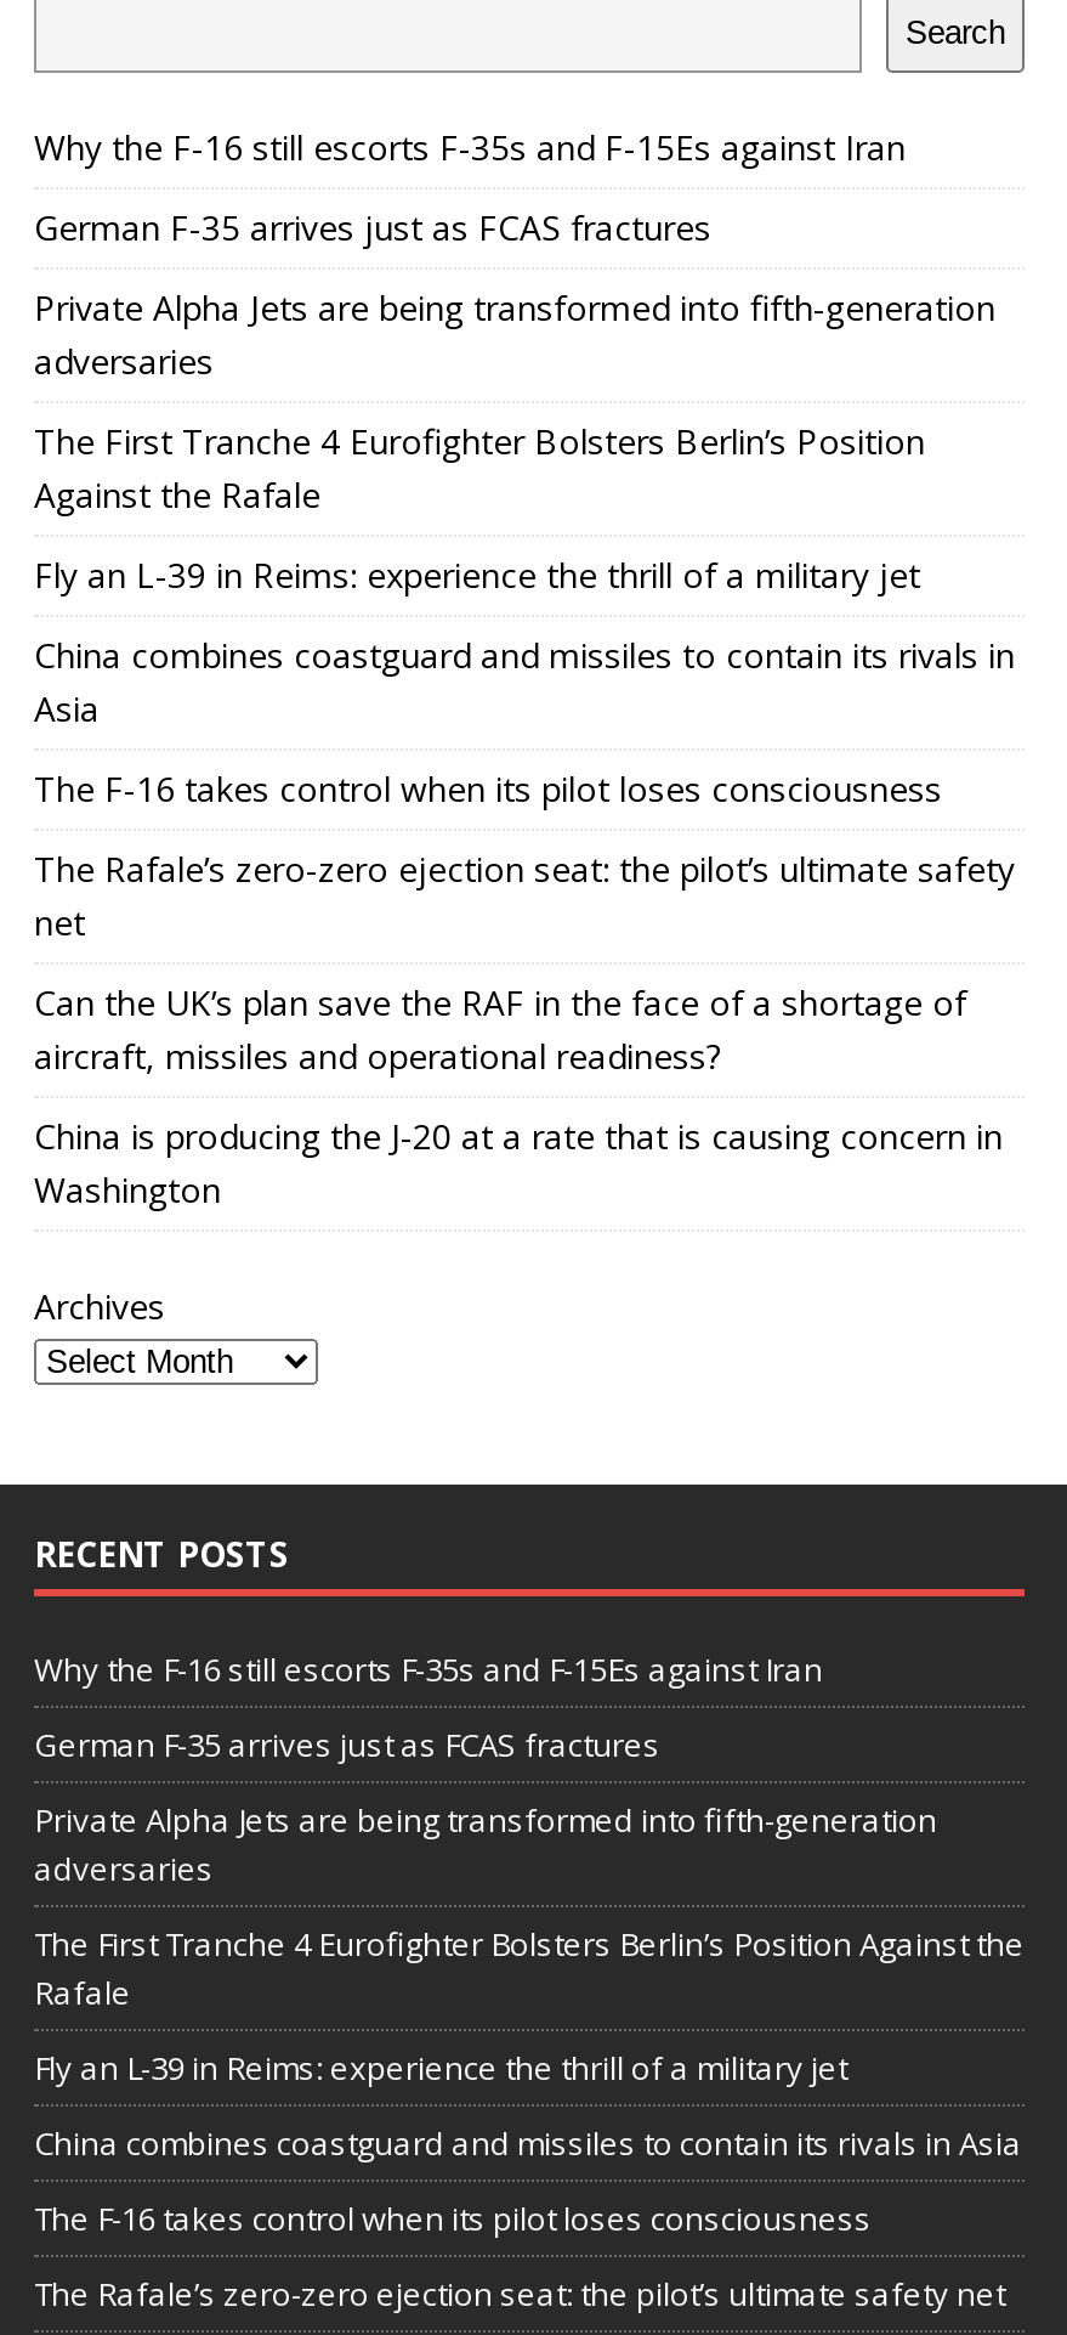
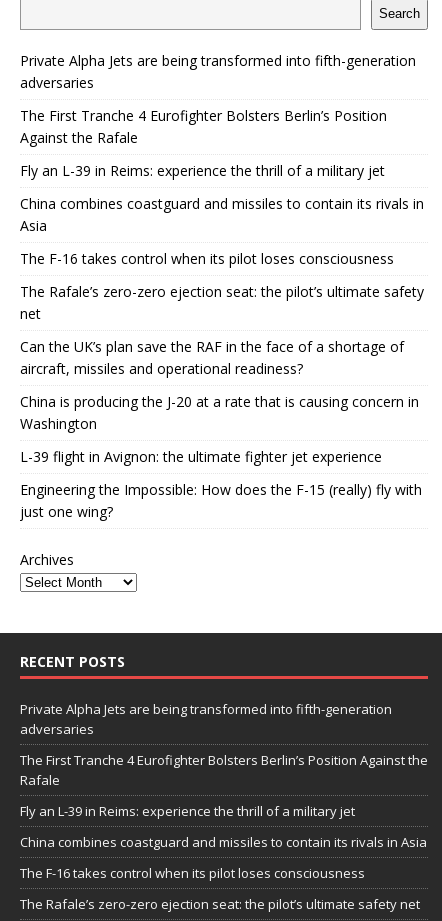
- Why the F-16 still escorts F-35s and F-15Es against Iran
- German F-35 arrives just as FCAS fractures

moved up: Private Alpha Jets are being transformed into fifth-generation | adversaries | The First Tranche 4 Eurofighter Bolsters Berlin’s Position | ... | China is producing the J-20 at a rate that is causing concern in | Washington

+ L-39 flight in Avignon: the ultimate fighter jet experience
+ Engineering the Impossible: How does the F-15 (really) fly with
+ just one wing?

moved down: Archives | RECENT POSTS

- Why the F-16 still escorts F-35s and F-15Es against Iran
- German F-35 arrives just as FCAS fractures
